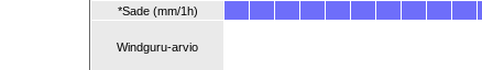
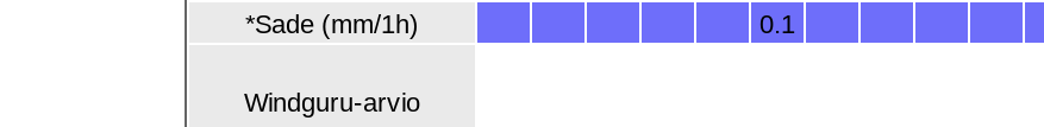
+ 0.1
